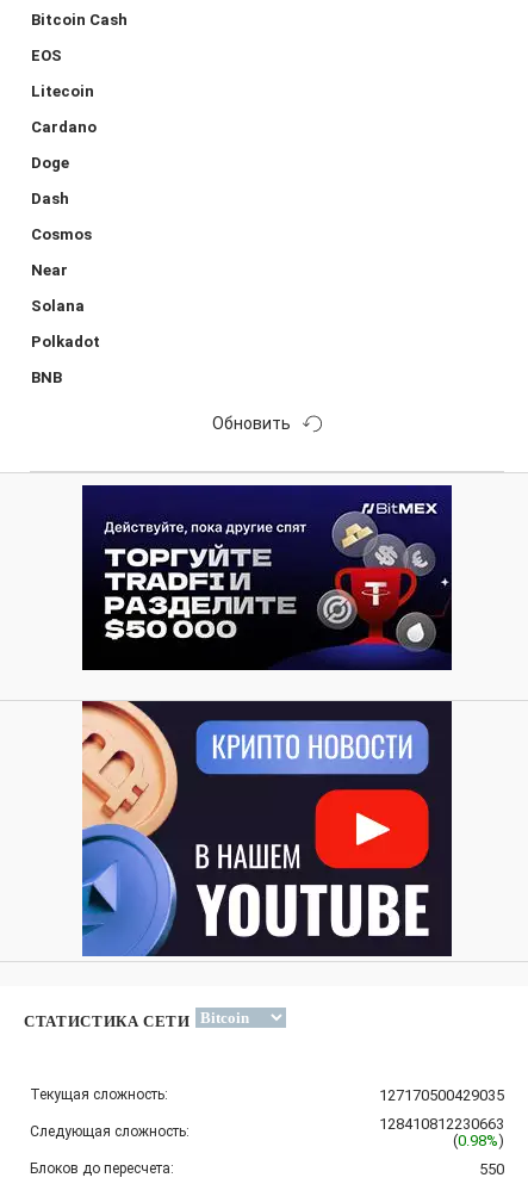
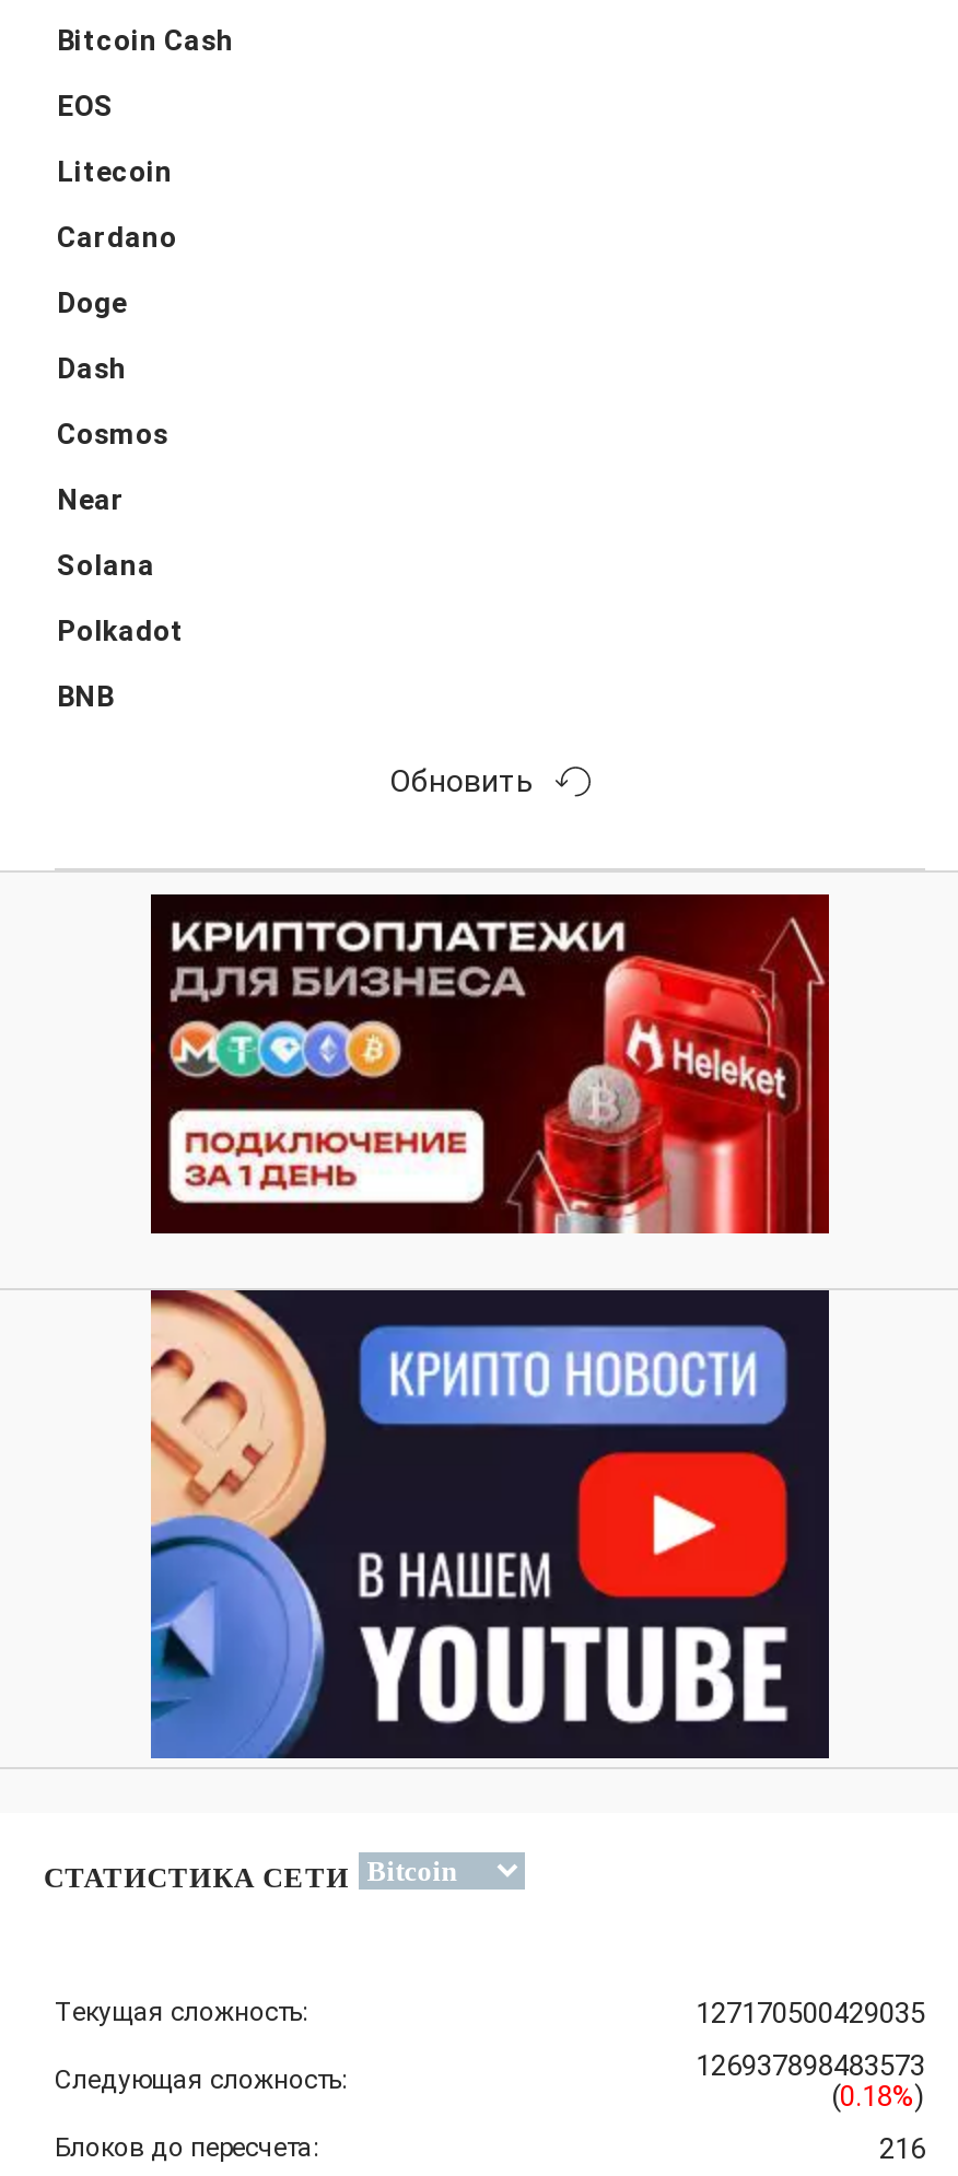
- [image]
+ [image]

- 128410812230663
+ 126937898483573

- (0.98%)
+ (0.18%)

- 550
+ 216
